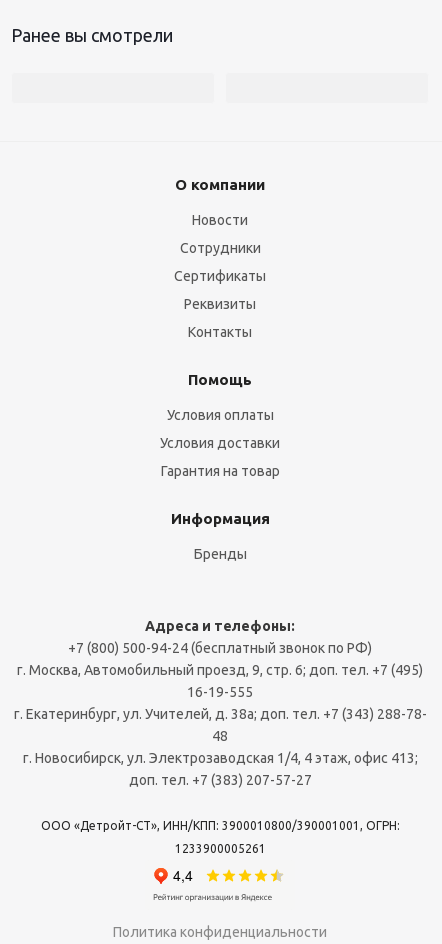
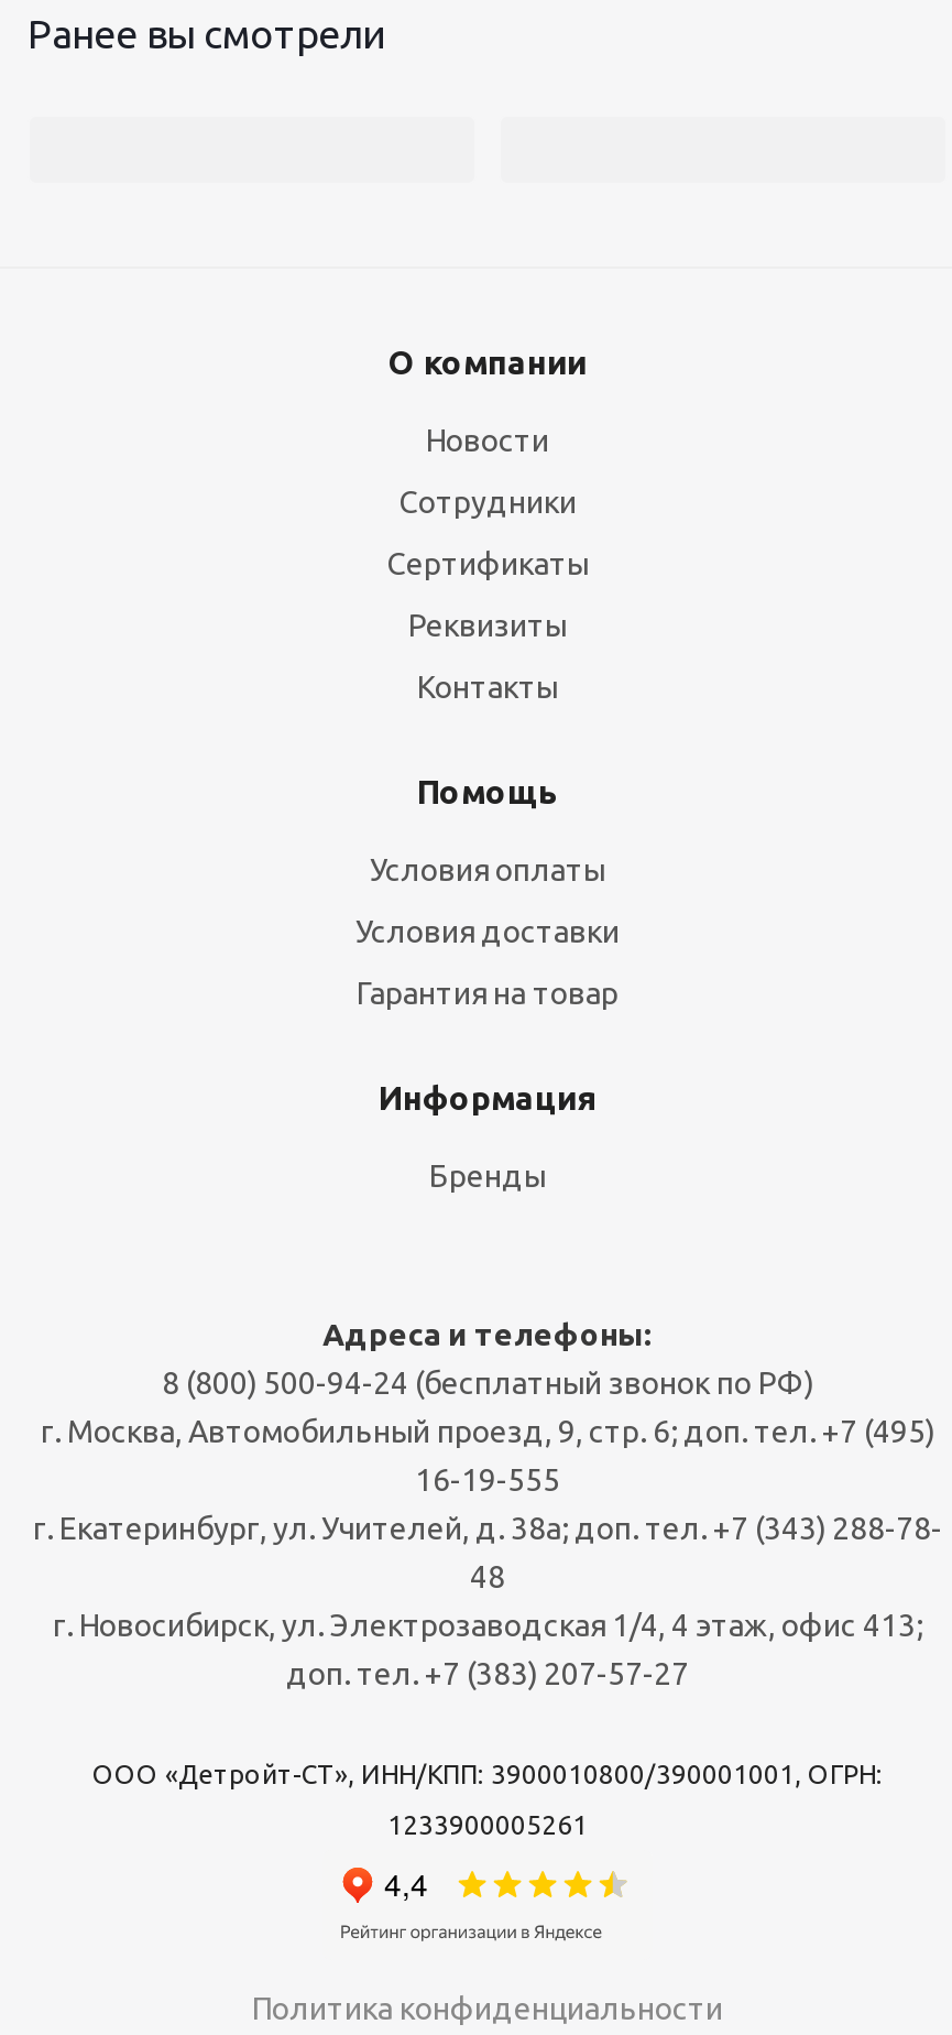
- +7 (800) 500-94-24 (бесплатный звонок по РФ)
+ 8 (800) 500-94-24 (бесплатный звонок по РФ)
